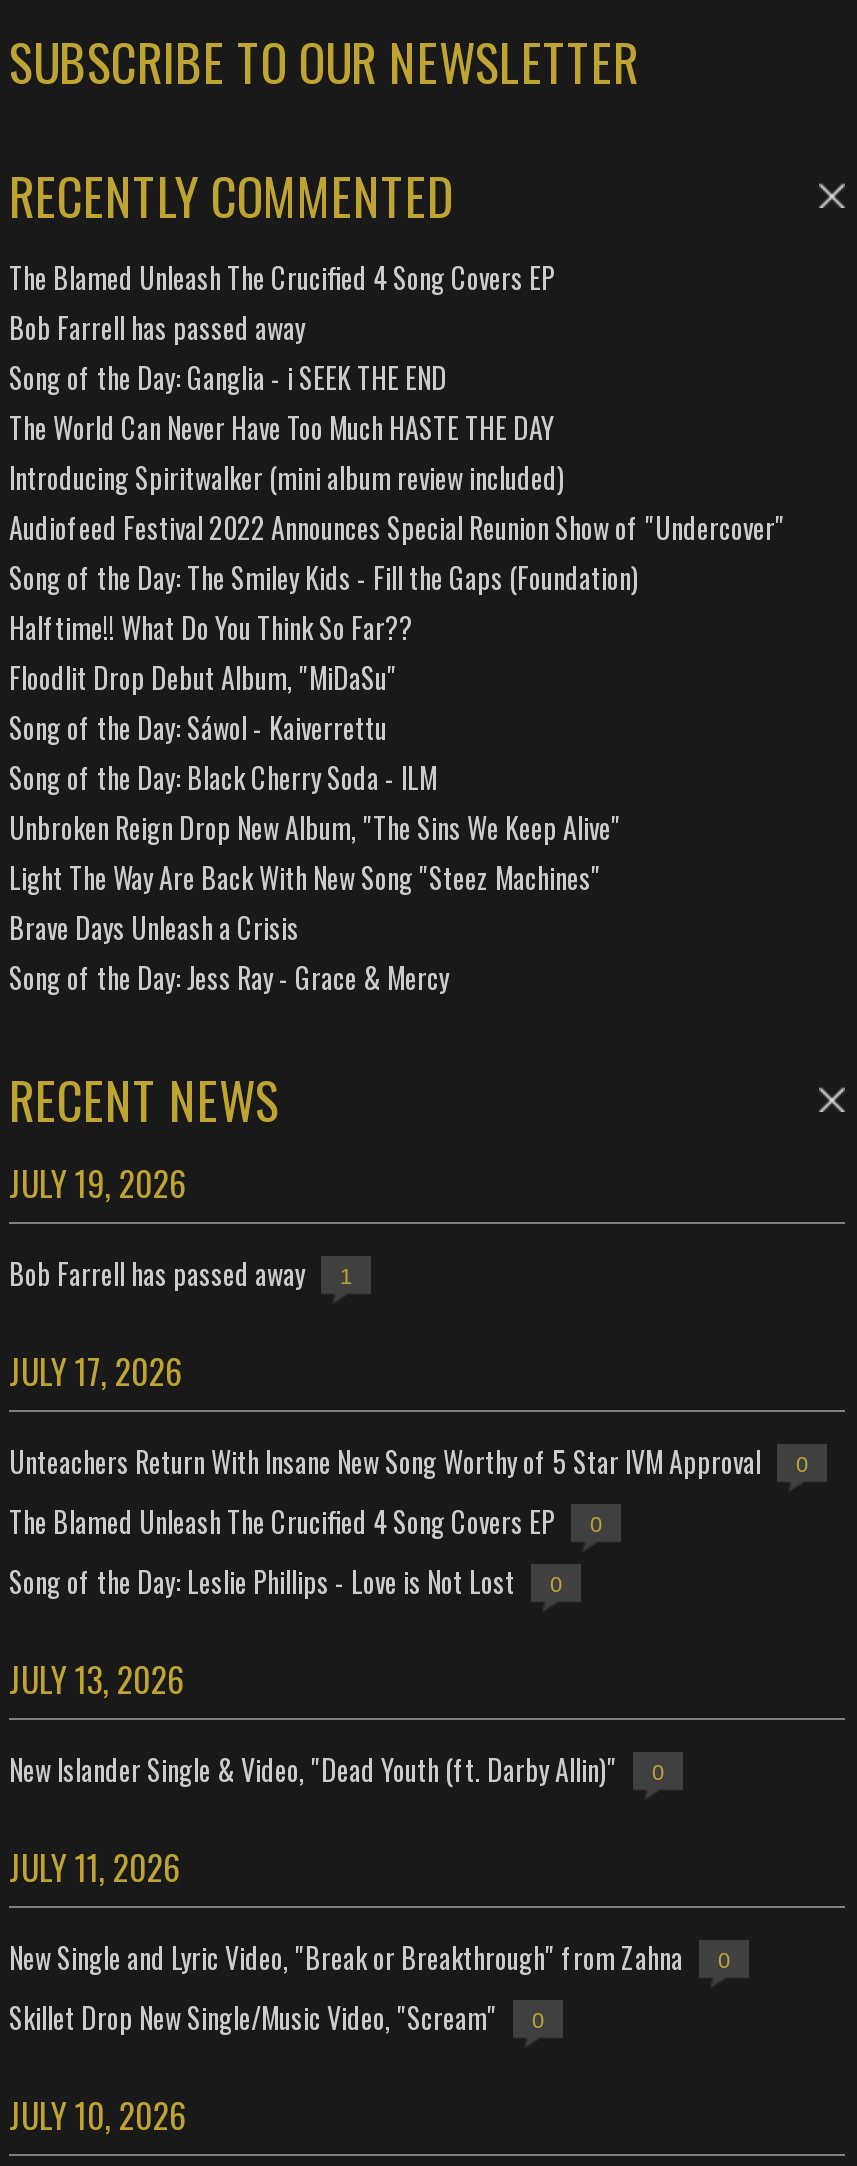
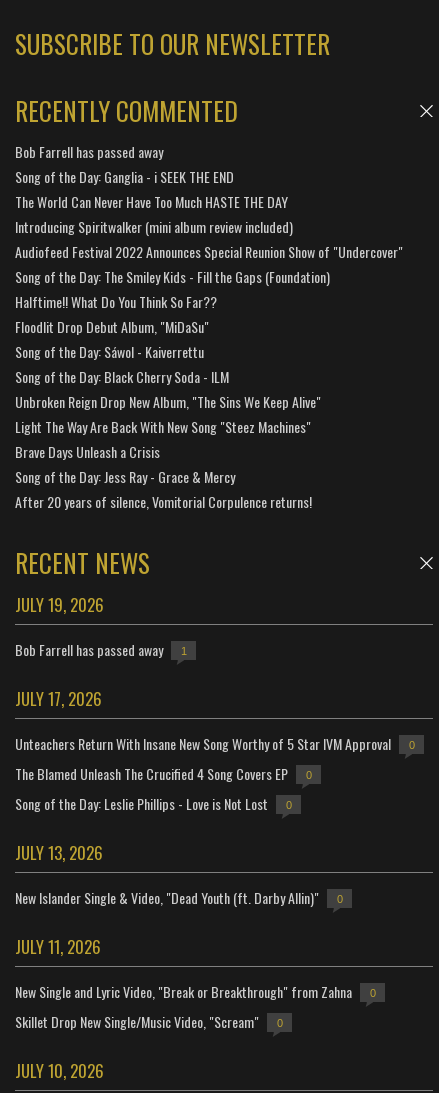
- The Blamed Unleash The Crucified 4 Song Covers EP

moved up: Bob Farrell has passed away | Song of the Day: Ganglia - i SEEK THE END | The World Can Never Have Too Much HASTE THE DAY | ... | Brave Days Unleash a Crisis | Song of the Day: Jess Ray - Grace & Mercy

+ After 20 years of silence, Vomitorial Corpulence returns!
